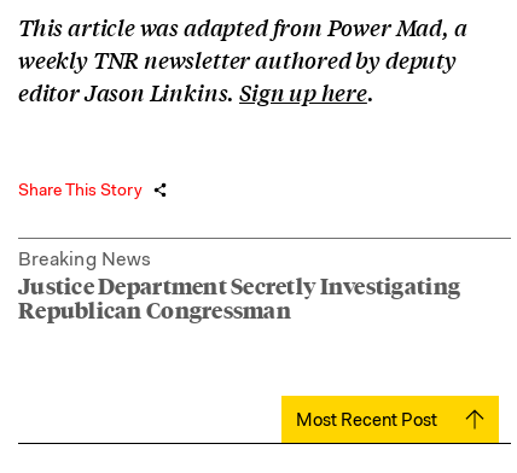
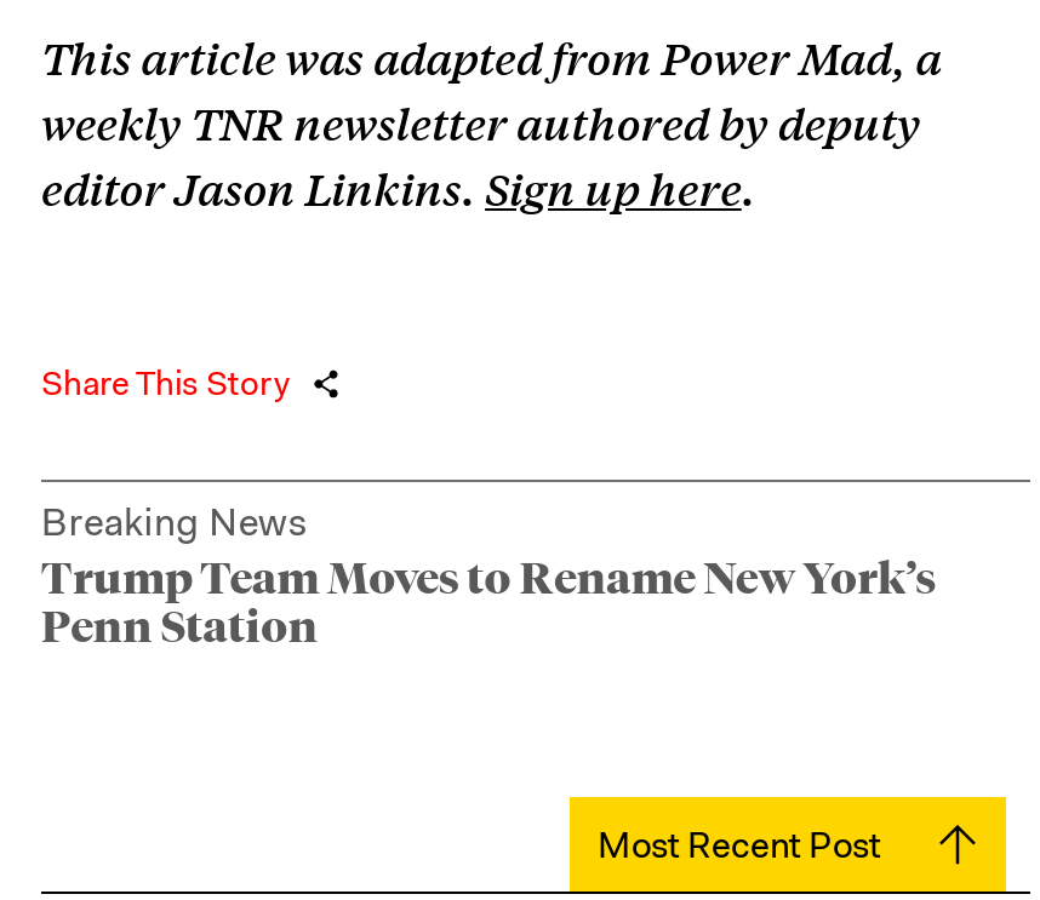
- Justice Department Secretly Investigating
- Republican Congressman
+ Trump Team Moves to Rename New York’s
+ Penn Station
